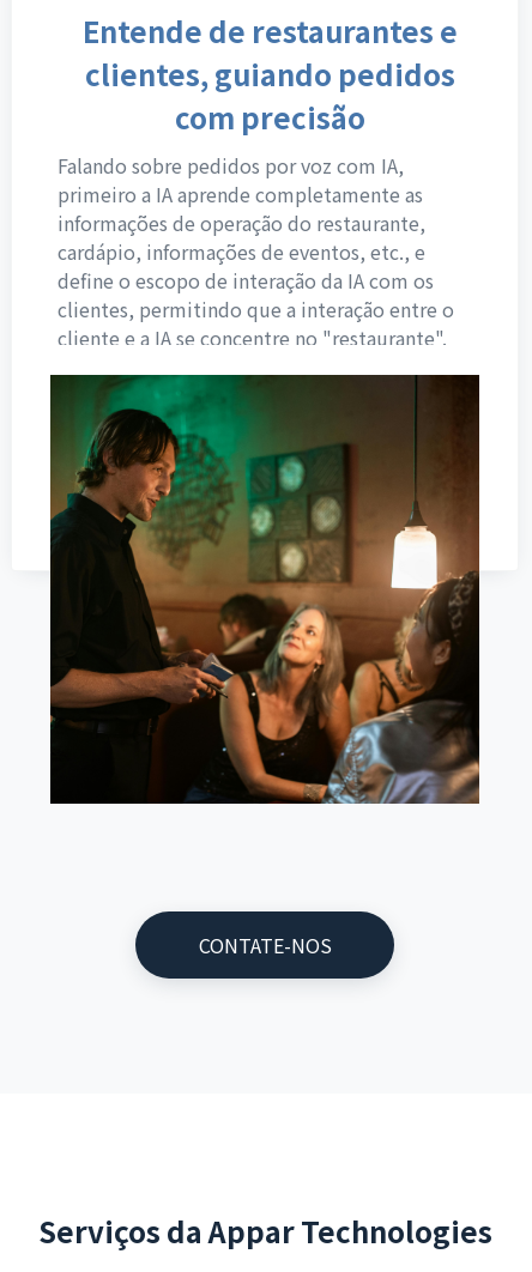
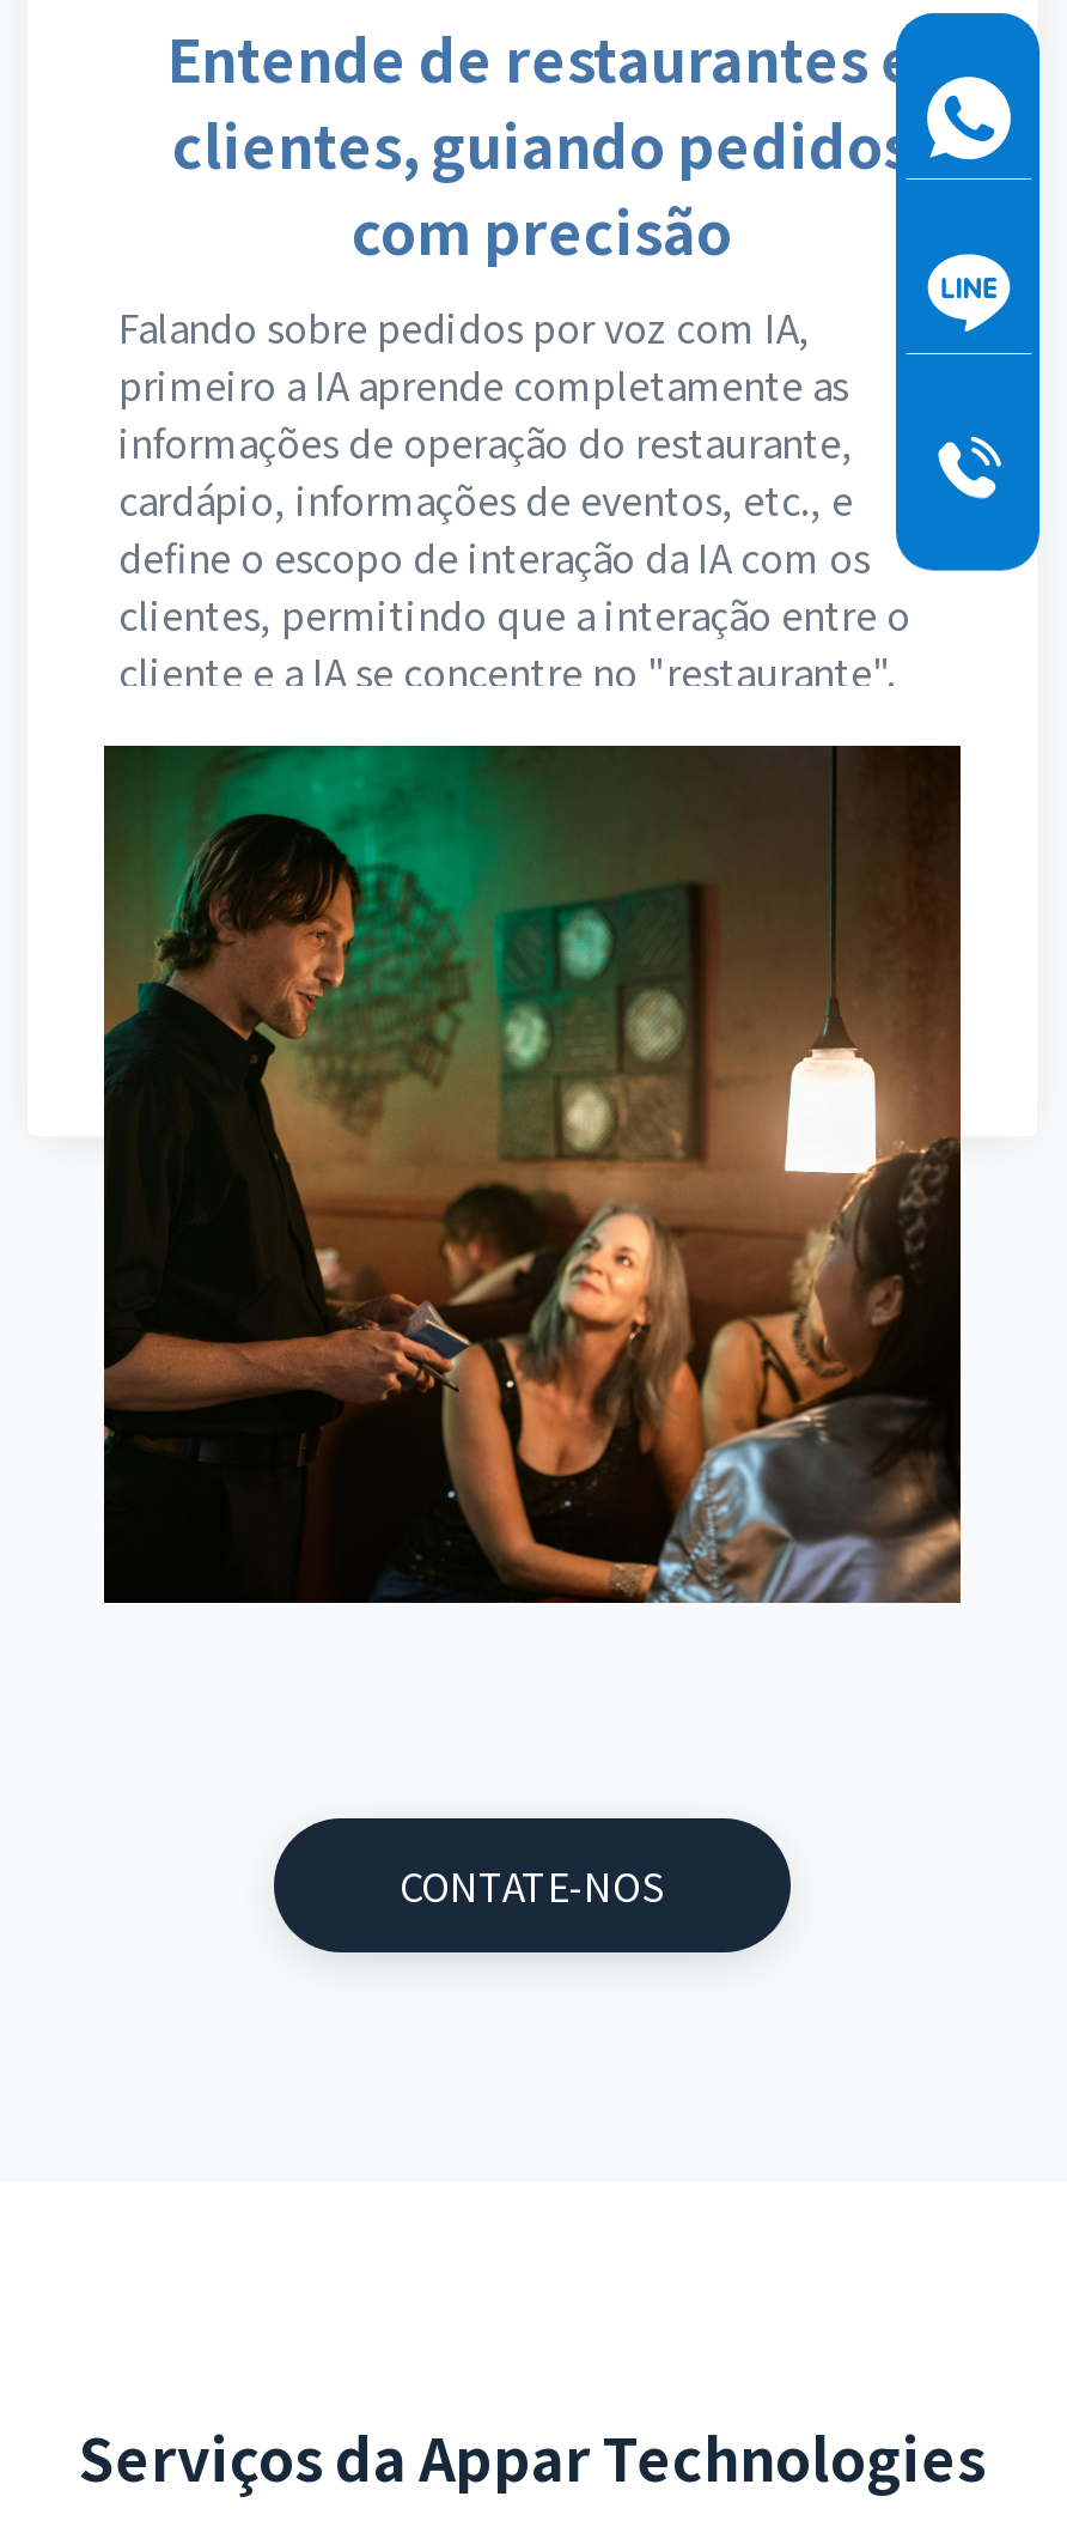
+ [image]
